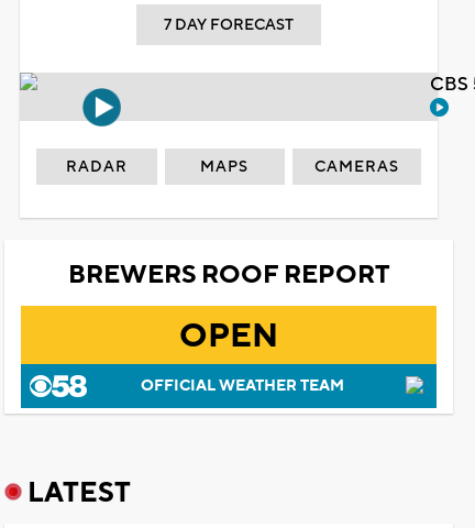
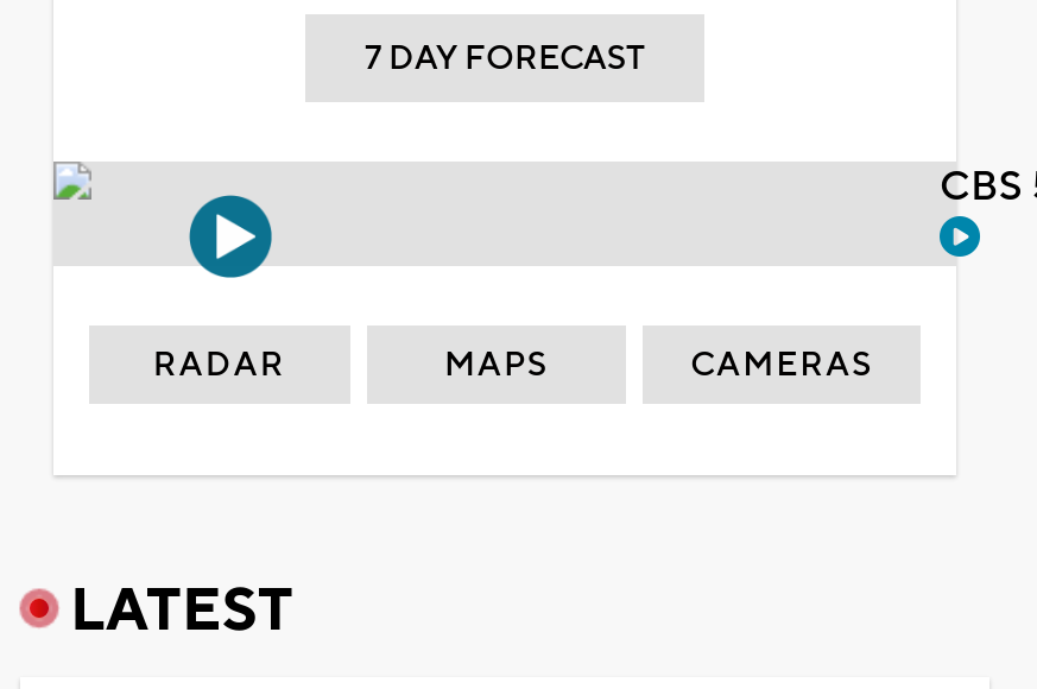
- BREWERS ROOF REPORT
- OPEN
- OFFICIAL WEATHER TEAM
